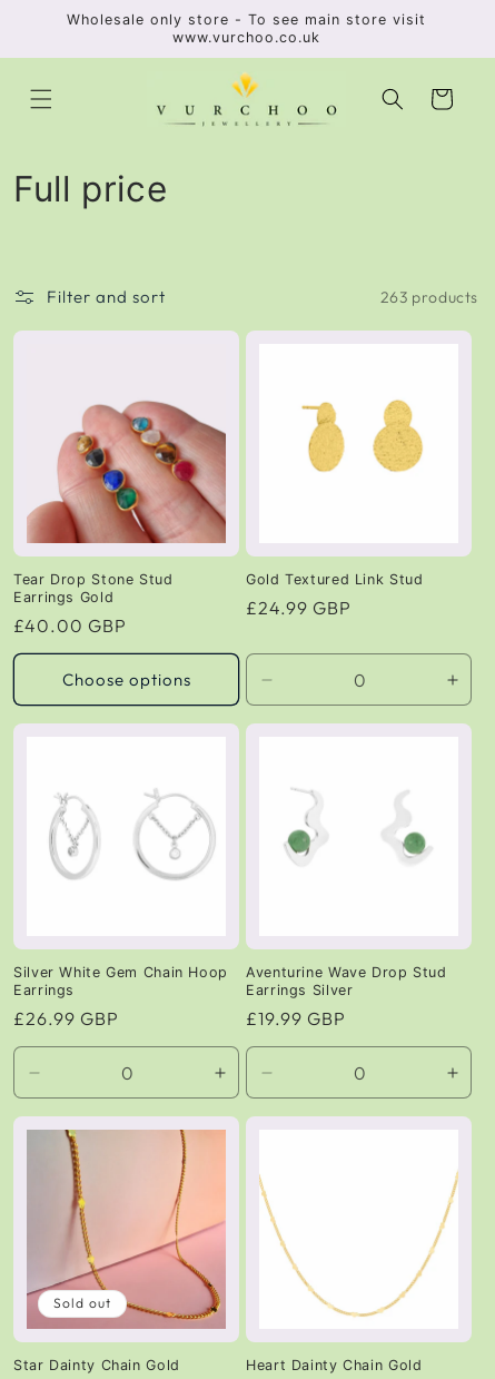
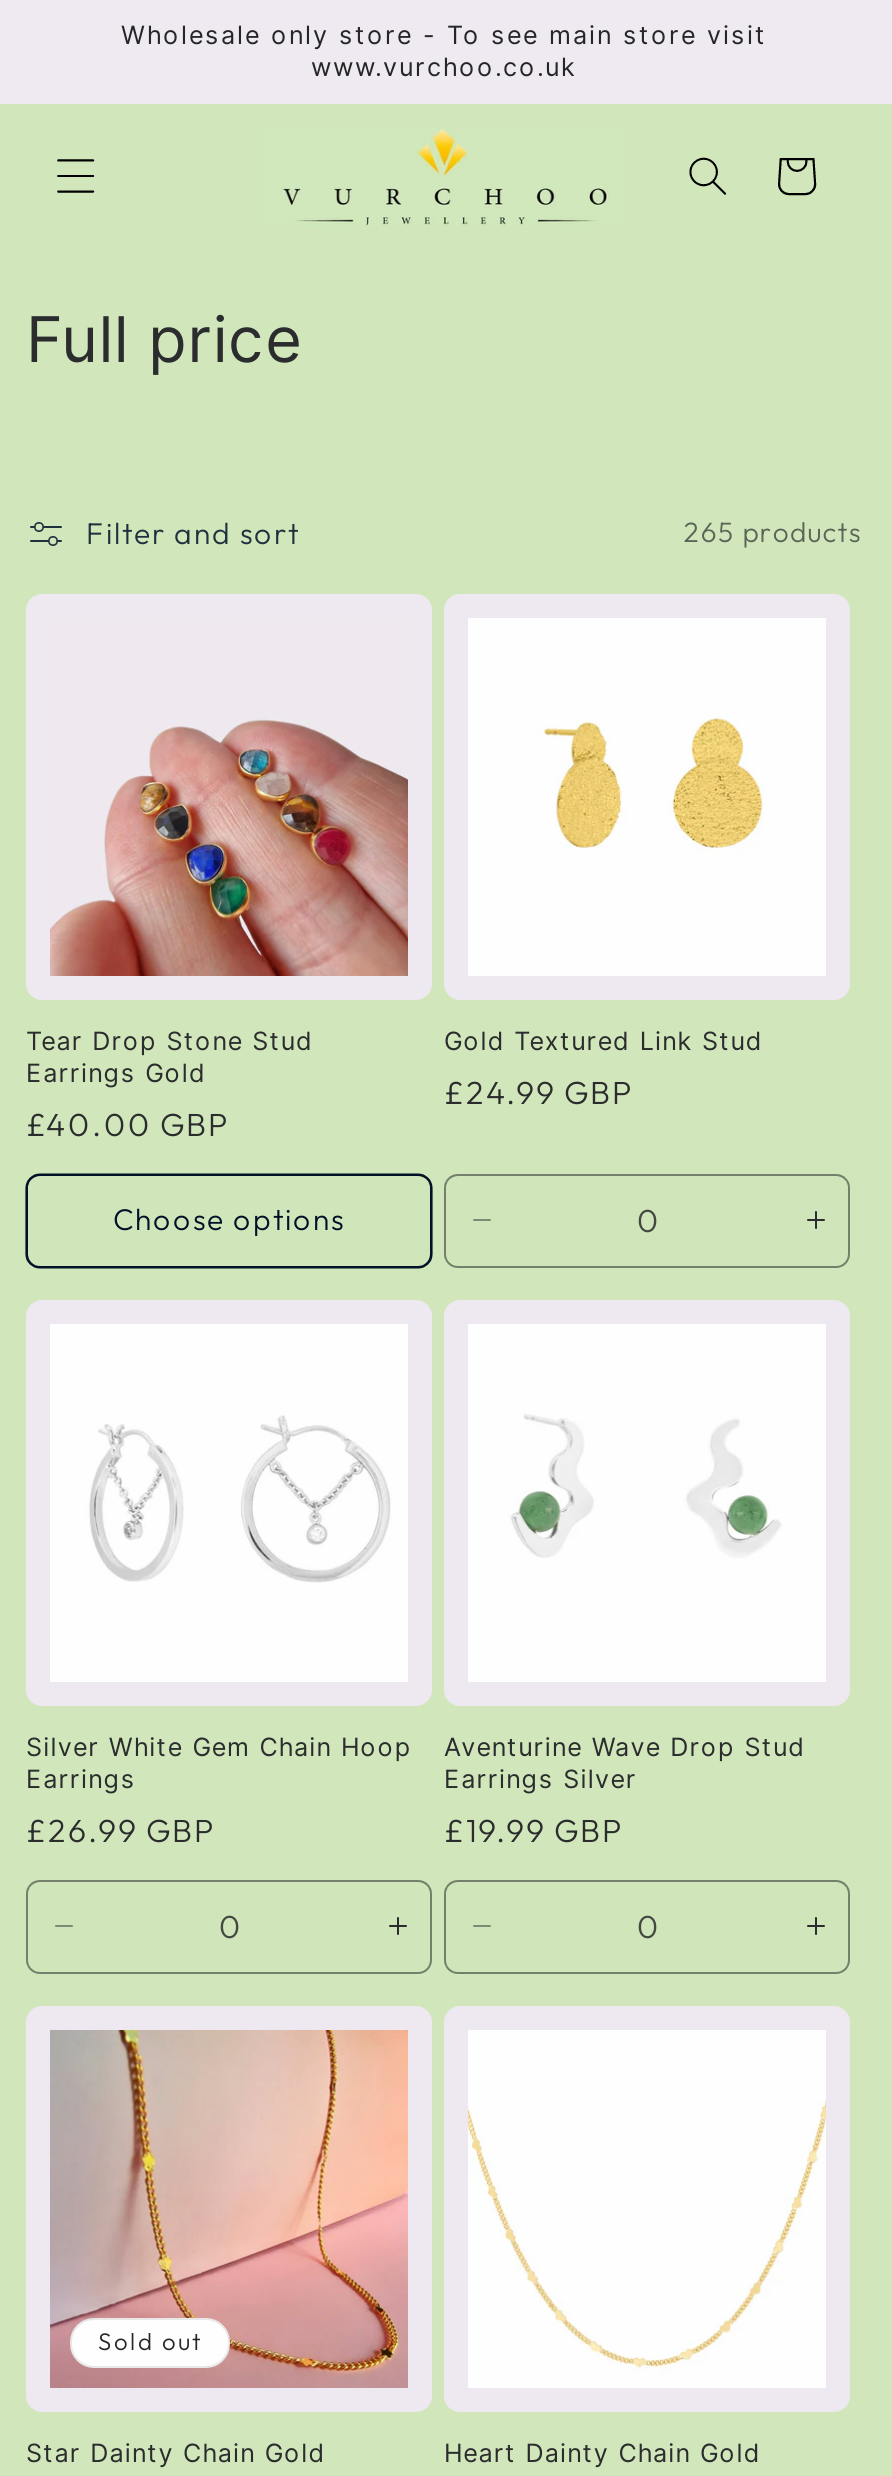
- 263 products
+ 265 products
